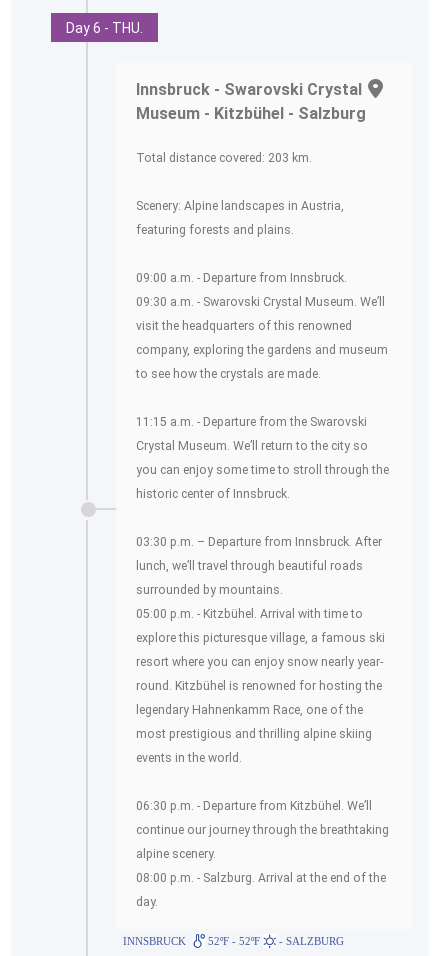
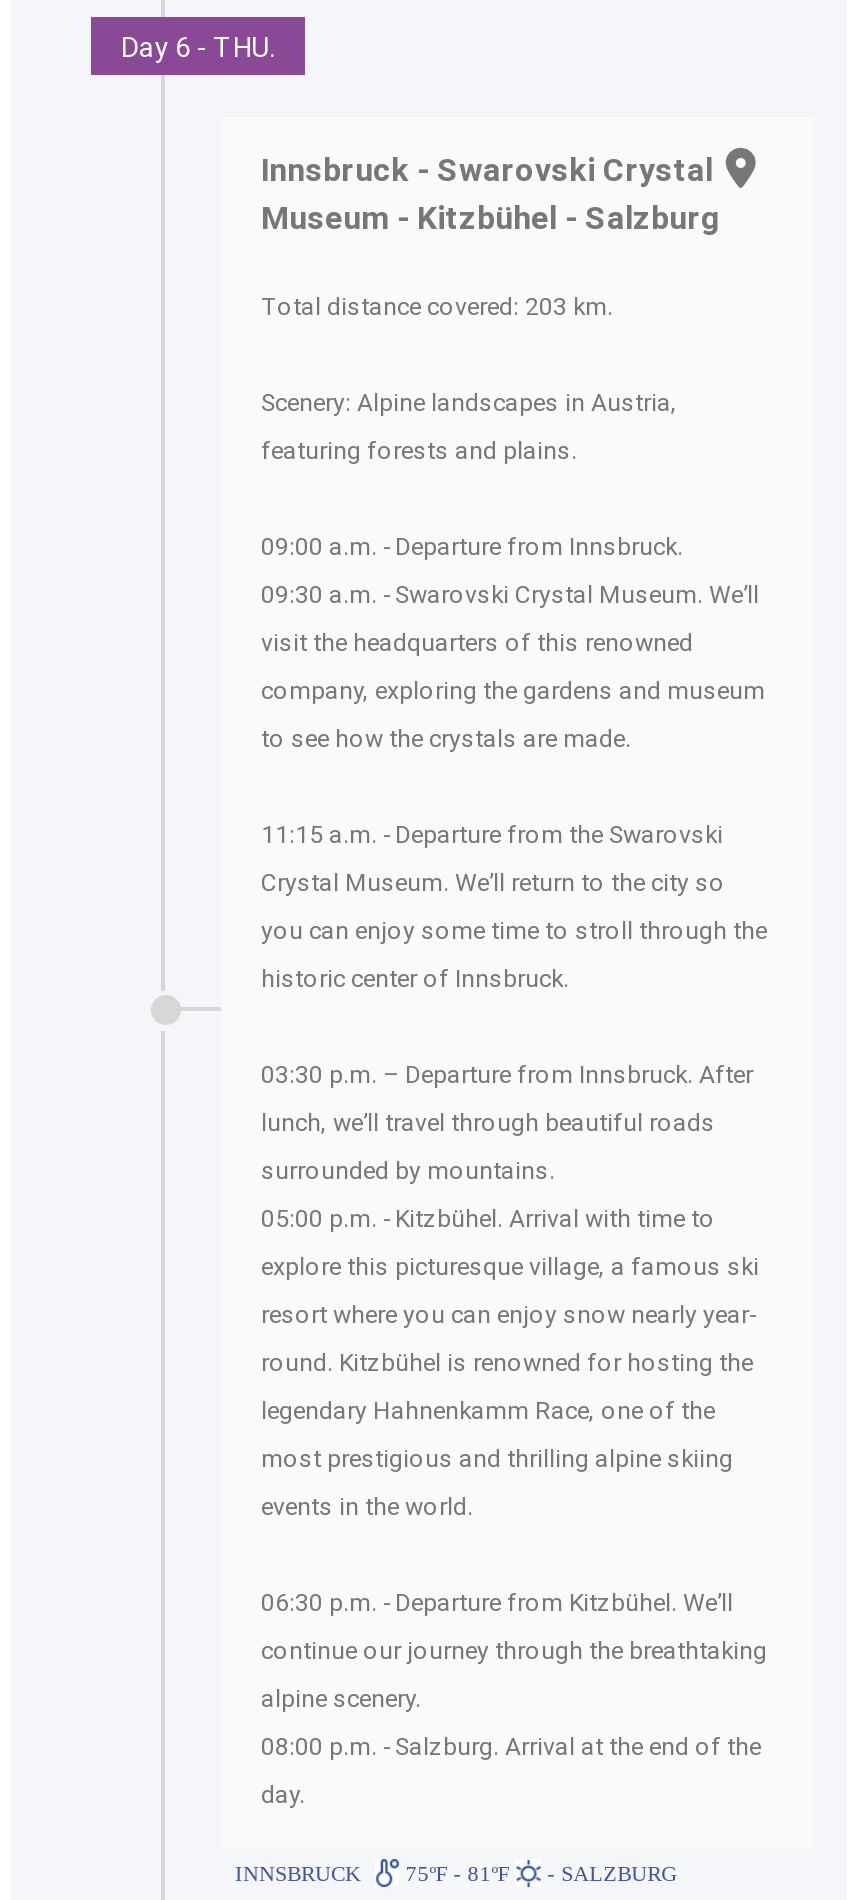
- INNSBRUCK 52ºF - 52ºF - SALZBURG
+ INNSBRUCK 75ºF - 81ºF - SALZBURG
